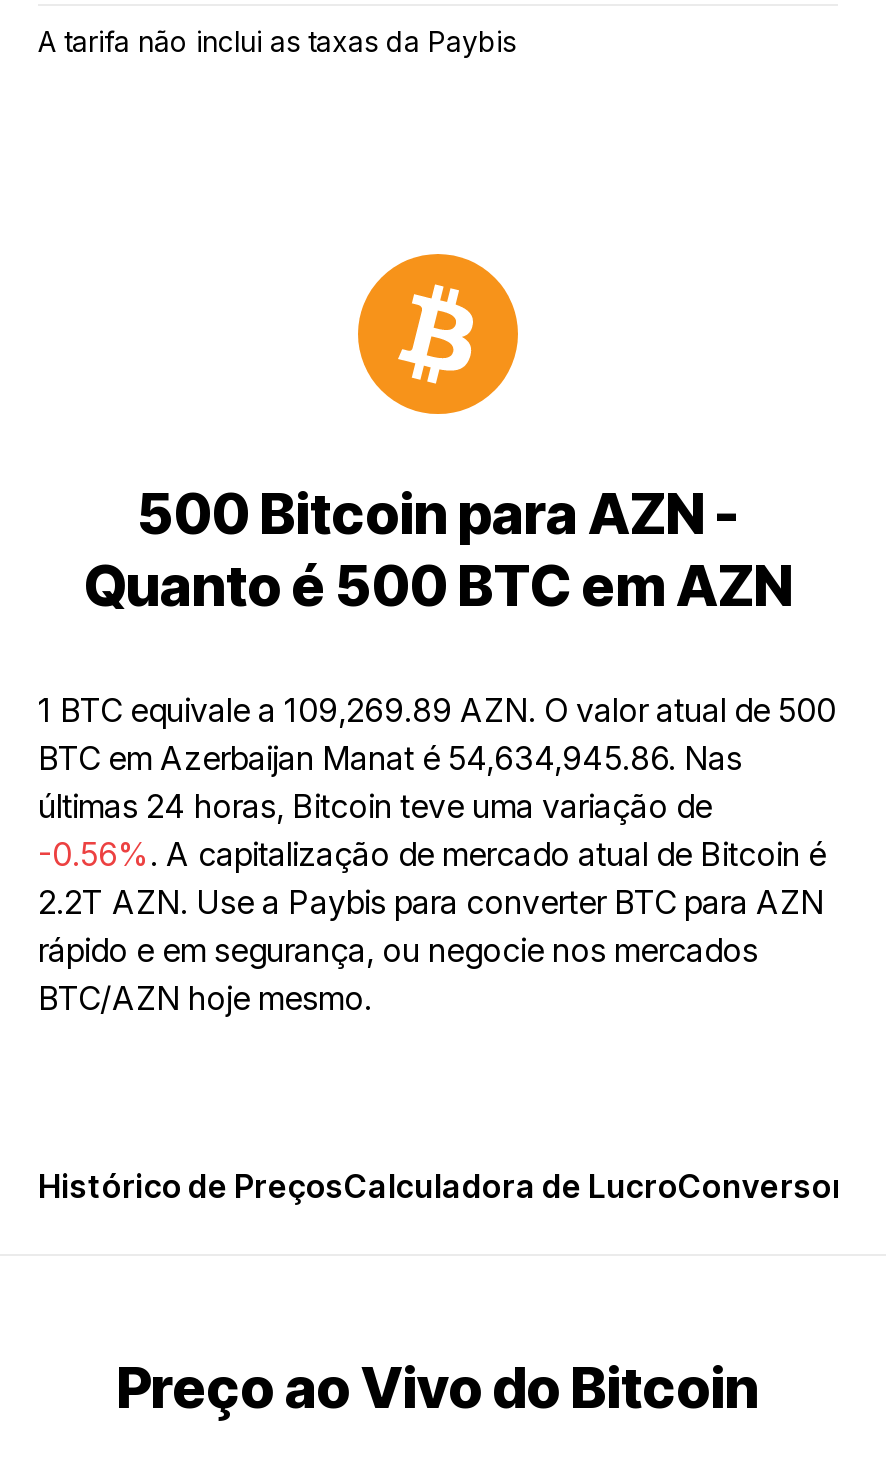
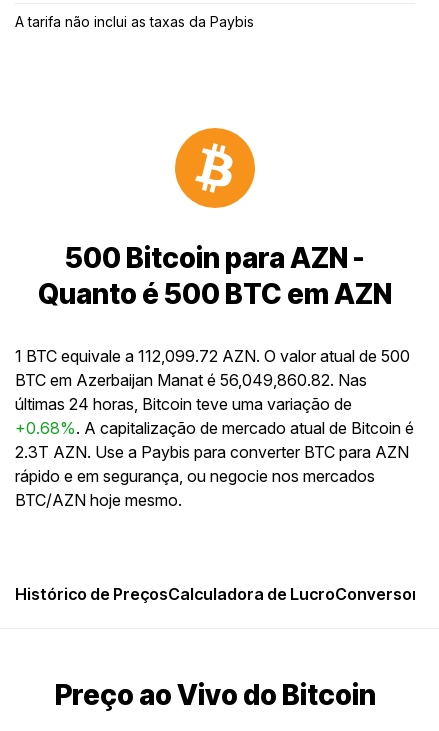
- 1 BTC equivale a 109,269.89 AZN. O valor atual de 500
+ 1 BTC equivale a 112,099.72 AZN. O valor atual de 500

- BTC em Azerbaijan Manat é 54,634,945.86. Nas
+ BTC em Azerbaijan Manat é 56,049,860.82. Nas

- -0.56%. A capitalização de mercado atual de Bitcoin é
+ +0.68%. A capitalização de mercado atual de Bitcoin é

- 2.2T AZN. Use a Paybis para converter BTC para AZN
+ 2.3T AZN. Use a Paybis para converter BTC para AZN
